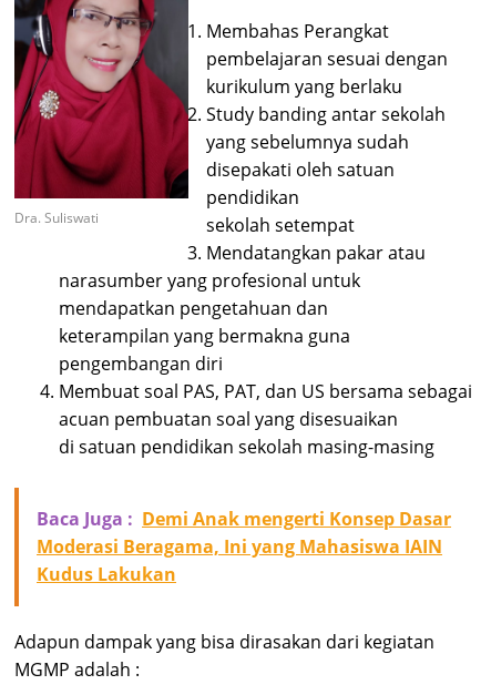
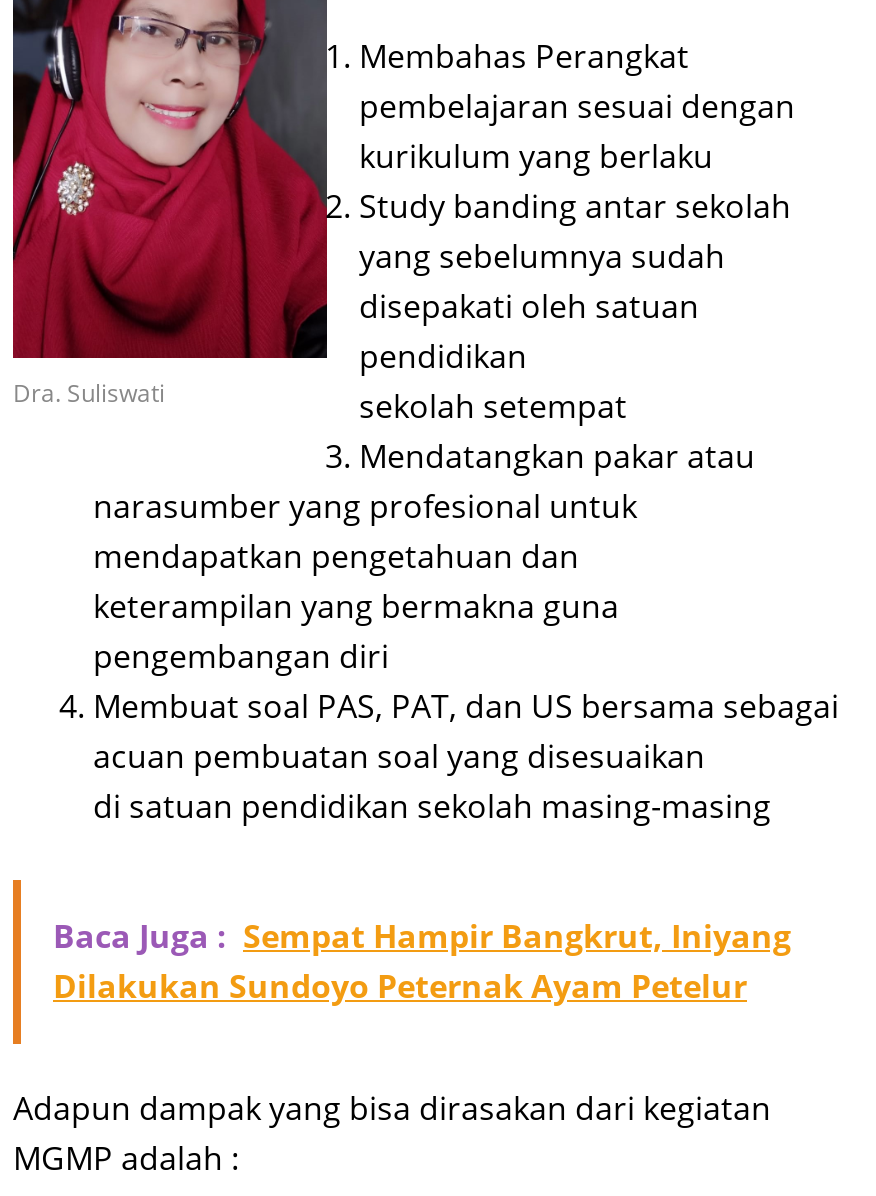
- Baca Juga : Demi Anak mengerti Konsep Dasar
- Moderasi Beragama, Ini yang Mahasiswa IAIN
- Kudus Lakukan
+ Baca Juga : Sempat Hampir Bangkrut, Iniyang
+ Dilakukan Sundoyo Peternak Ayam Petelur
